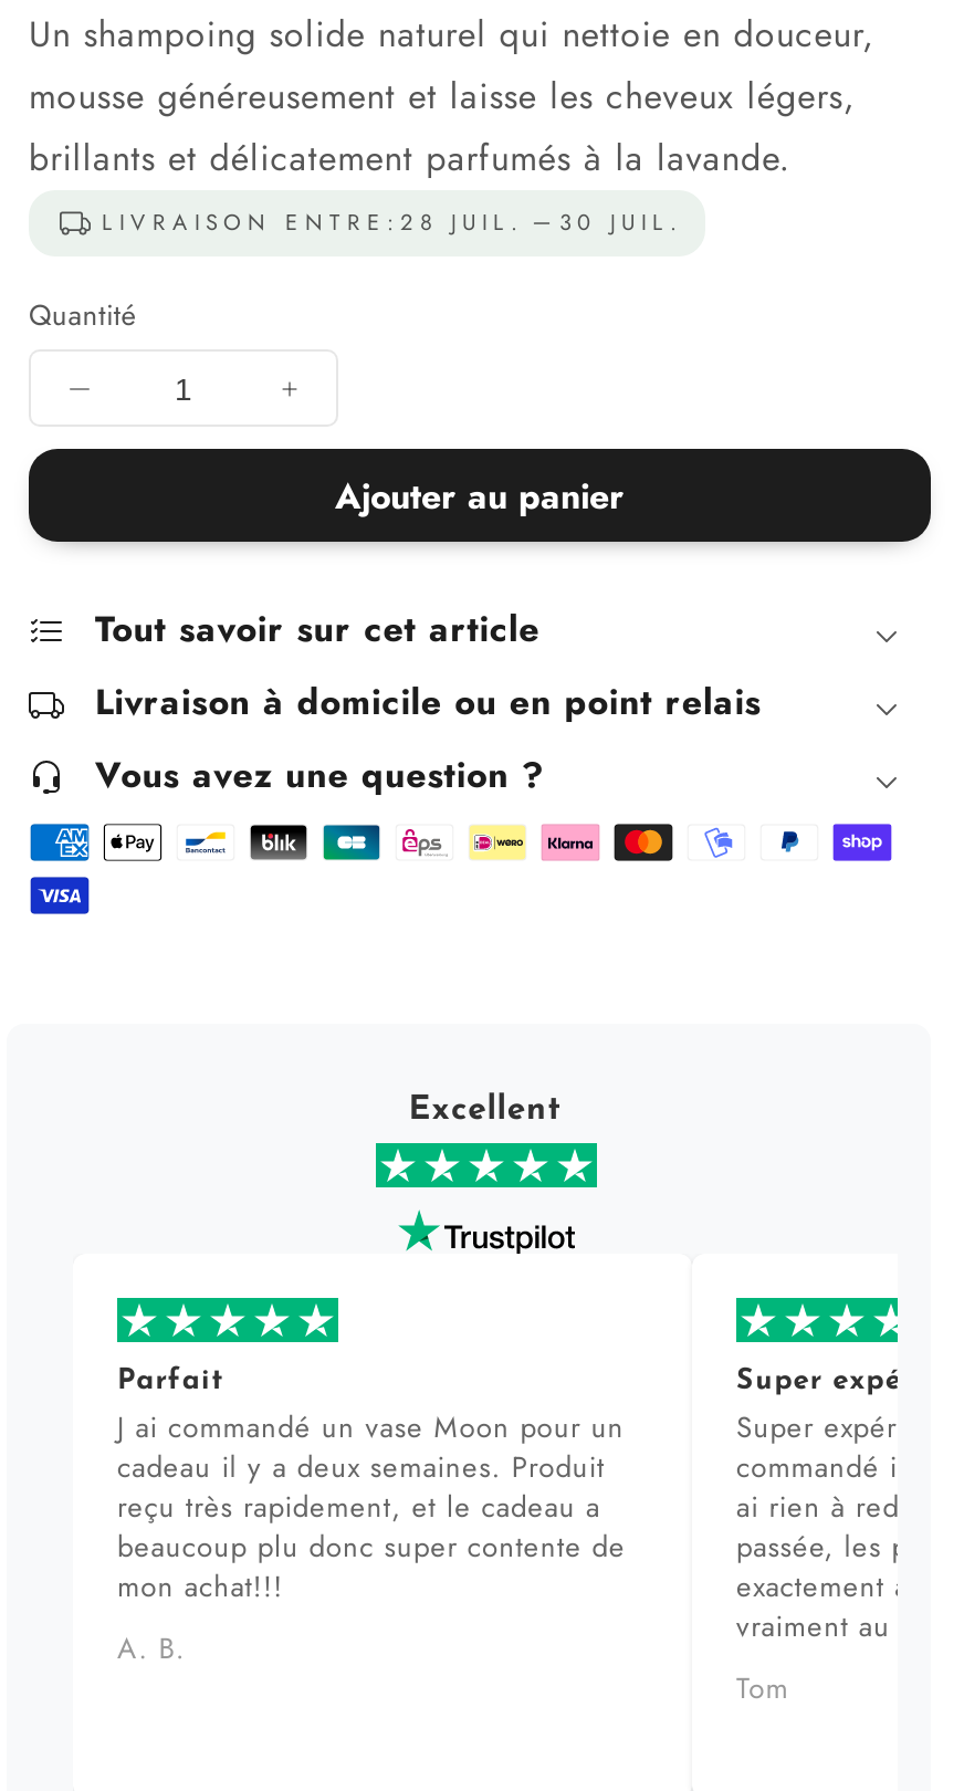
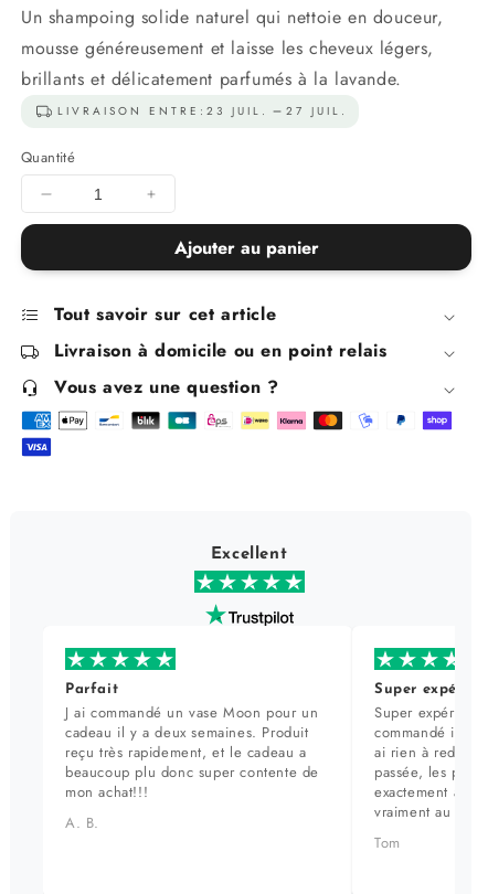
- LIVRAISON ENTRE: 28 JUIL.
+ LIVRAISON ENTRE: 23 JUIL.

- 30 JUIL.
+ 27 JUIL.
